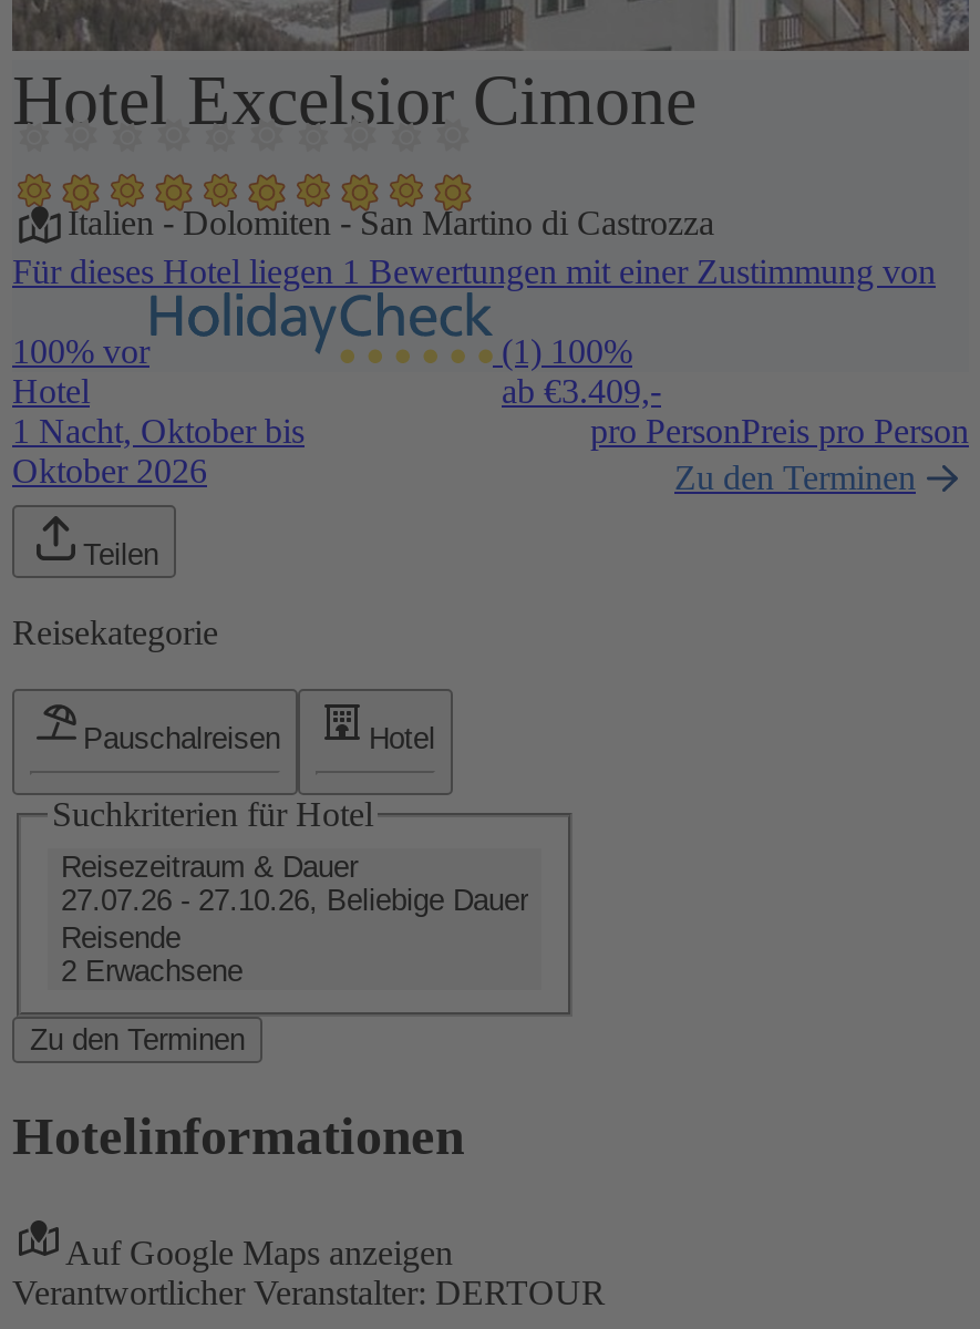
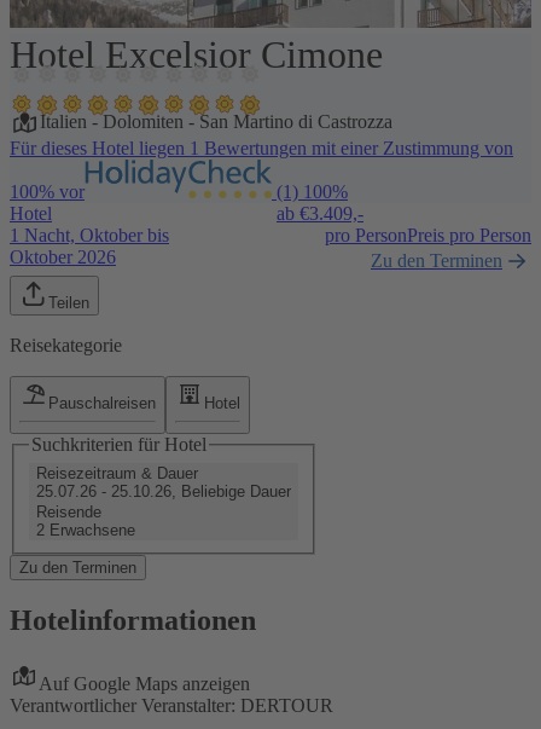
- 27.07.26 - 27.10.26, Beliebige Dauer
+ 25.07.26 - 25.10.26, Beliebige Dauer
